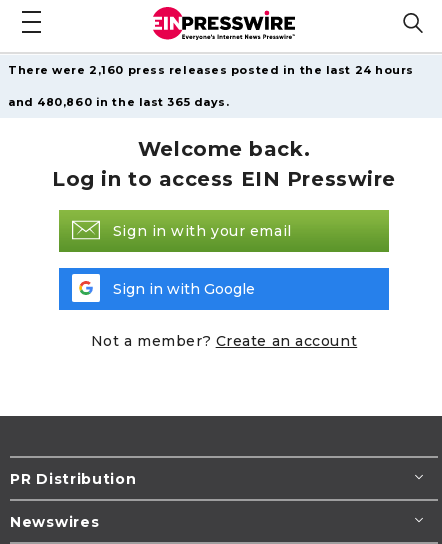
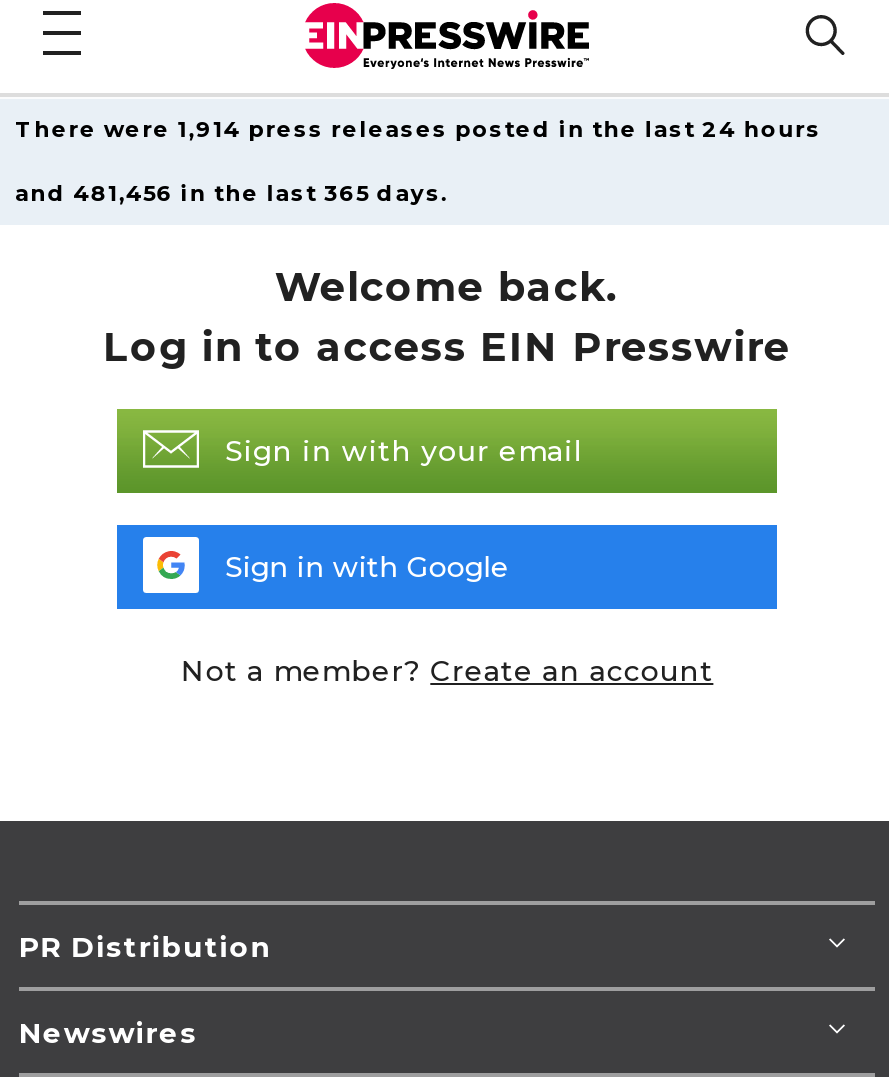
- There were 2,160 press releases posted in the last 24 hours
+ There were 1,914 press releases posted in the last 24 hours

- and 480,860 in the last 365 days.
+ and 481,456 in the last 365 days.
